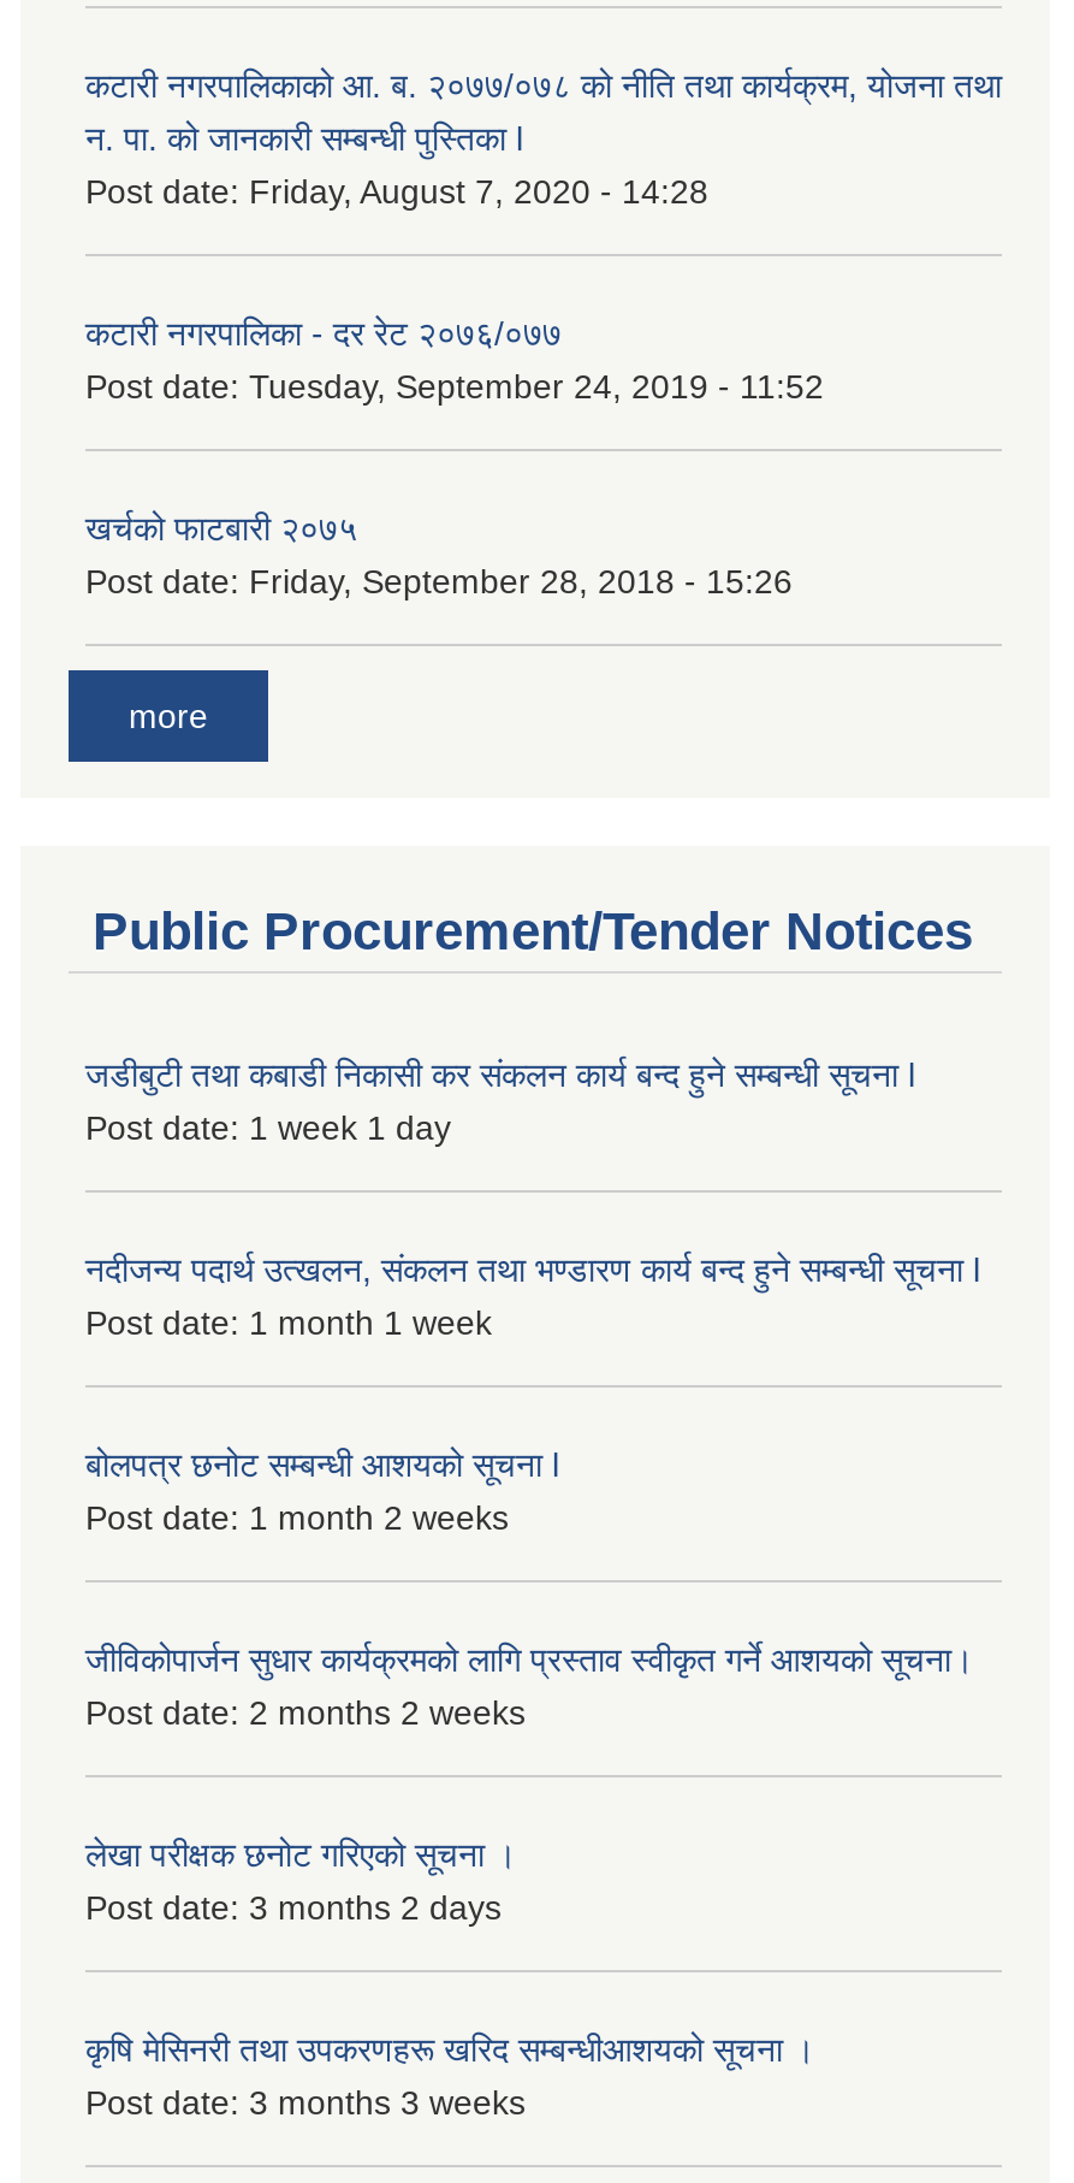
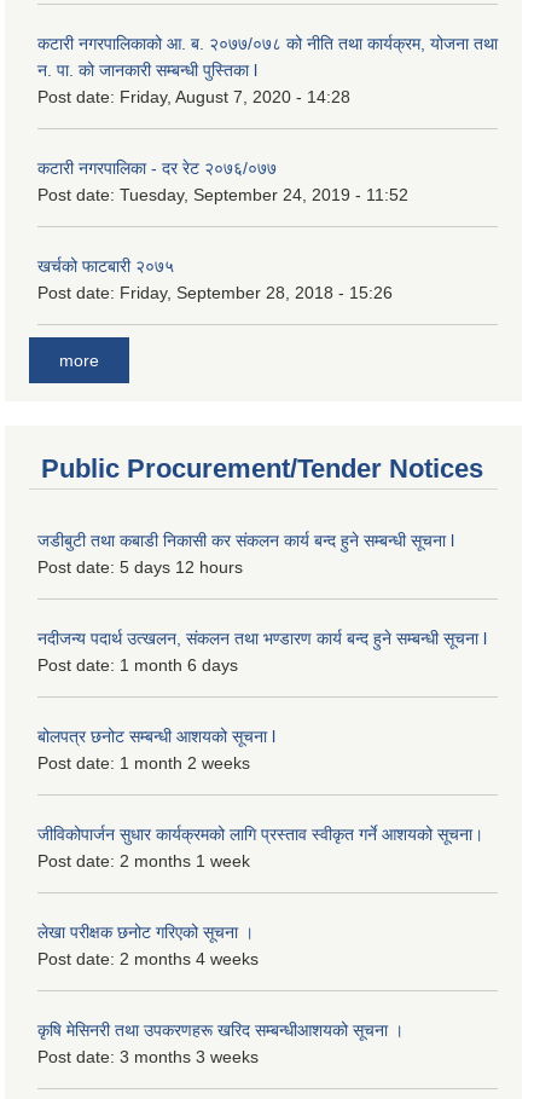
- Post date: 1 week 1 day
+ Post date: 5 days 12 hours

- Post date: 1 month 1 week
+ Post date: 1 month 6 days

- Post date: 2 months 2 weeks
+ Post date: 2 months 1 week

- Post date: 3 months 2 days
+ Post date: 2 months 4 weeks
